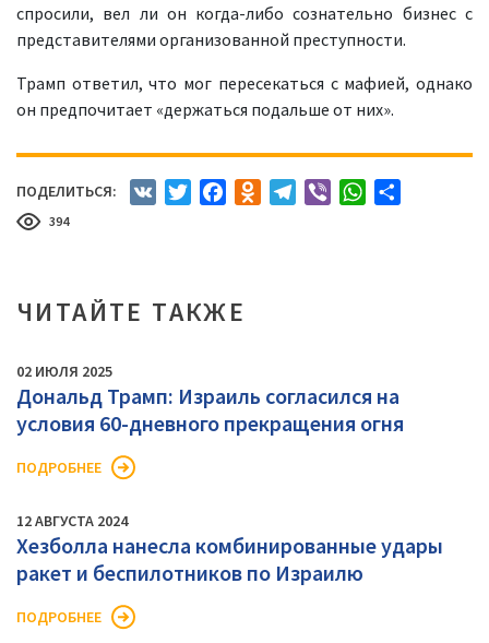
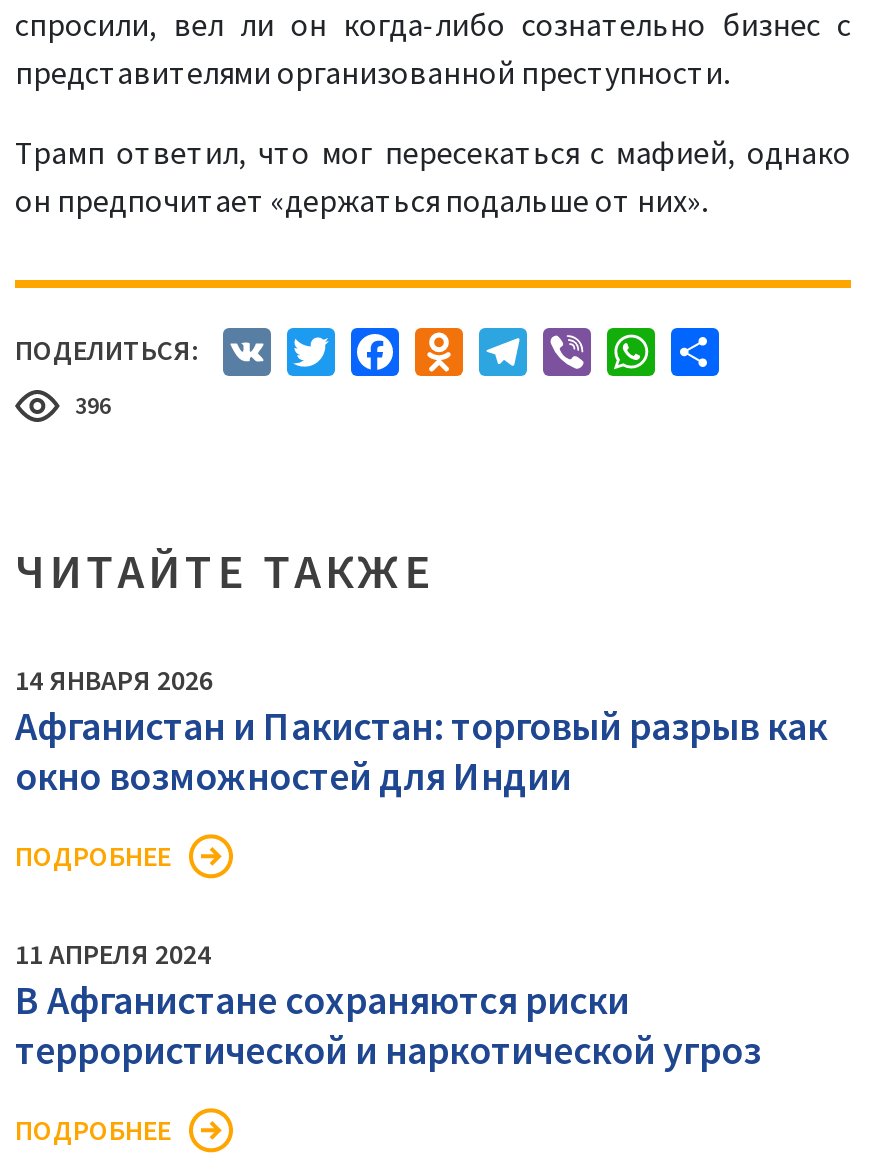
- 394
+ 396

- 02 ИЮЛЯ 2025
- Дональд Трамп: Израиль согласился на
- условия 60-дневного прекращения огня
+ 14 ЯНВАРЯ 2026
+ Афганистан и Пакистан: торговый разрыв как
+ окно возможностей для Индии

- 12 АВГУСТА 2024
- Хезболла нанесла комбинированные удары
- ракет и беспилотников по Израилю
+ 11 АПРЕЛЯ 2024
+ В Афганистане сохраняются риски
+ террористической и наркотической угроз
